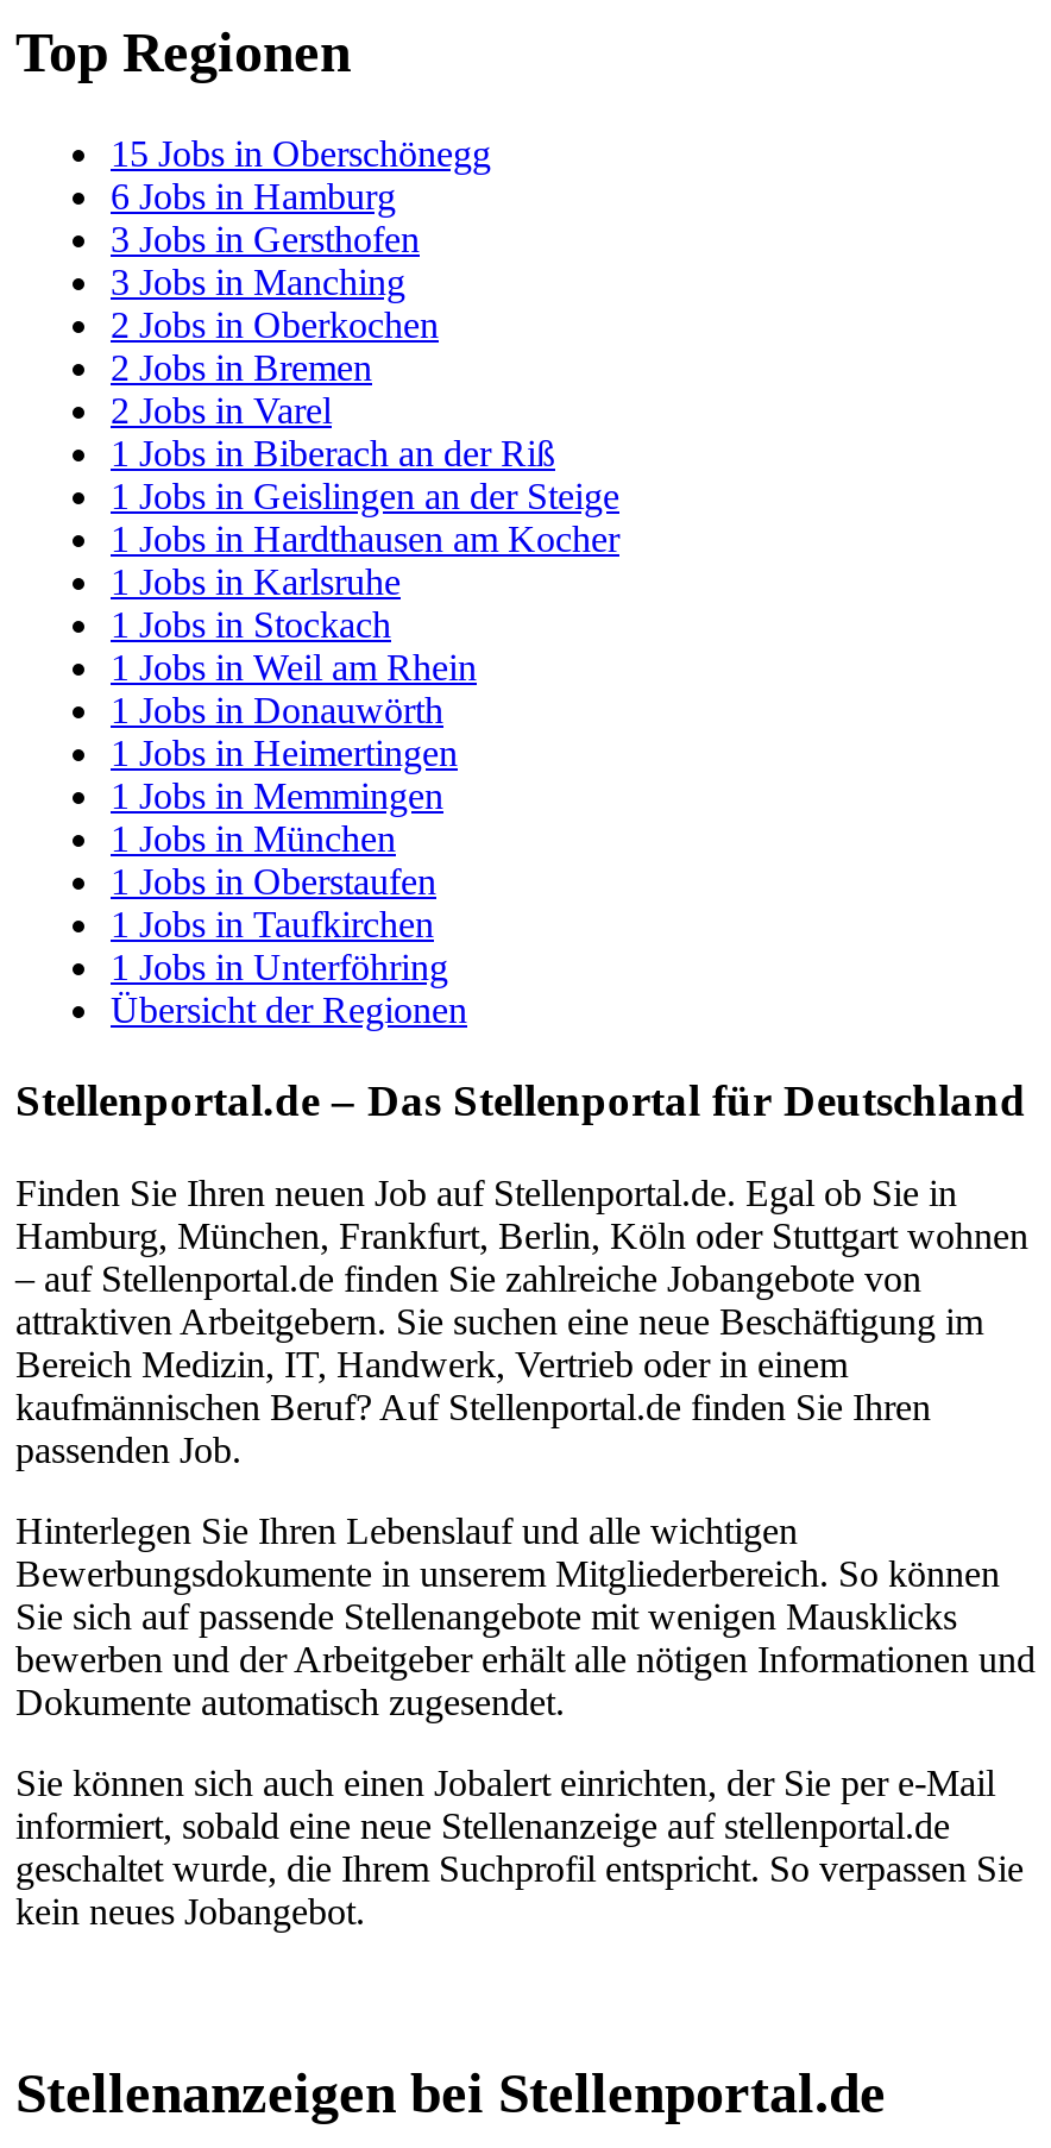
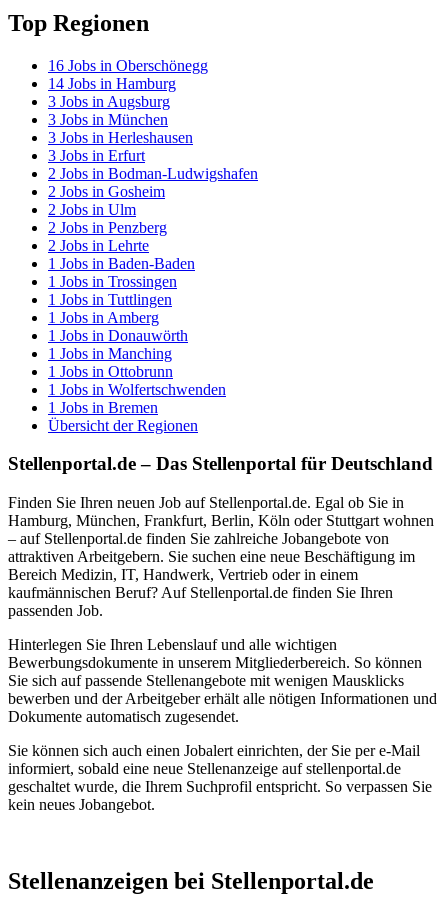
- 15 Jobs in Oberschönegg
- 6 Jobs in Hamburg
- 3 Jobs in Gersthofen
- 3 Jobs in Manching
- 2 Jobs in Oberkochen
- 2 Jobs in Bremen
- 2 Jobs in Varel
- 1 Jobs in Biberach an der Riß
- 1 Jobs in Geislingen an der Steige
- 1 Jobs in Hardthausen am Kocher
- 1 Jobs in Karlsruhe
- 1 Jobs in Stockach
- 1 Jobs in Weil am Rhein
+ 16 Jobs in Oberschönegg
+ 14 Jobs in Hamburg
+ 3 Jobs in Augsburg
+ 3 Jobs in München
+ 3 Jobs in Herleshausen
+ 3 Jobs in Erfurt
+ 2 Jobs in Bodman-Ludwigshafen
+ 2 Jobs in Gosheim
+ 2 Jobs in Ulm
+ 2 Jobs in Penzberg
+ 2 Jobs in Lehrte
+ 1 Jobs in Baden-Baden
+ 1 Jobs in Trossingen
+ 1 Jobs in Tuttlingen
+ 1 Jobs in Amberg

moved down: 1 Jobs in Donauwörth

- 1 Jobs in Heimertingen
- 1 Jobs in Memmingen
- 1 Jobs in München
- 1 Jobs in Oberstaufen
- 1 Jobs in Taufkirchen
- 1 Jobs in Unterföhring
+ 1 Jobs in Manching
+ 1 Jobs in Ottobrunn
+ 1 Jobs in Wolfertschwenden
+ 1 Jobs in Bremen
